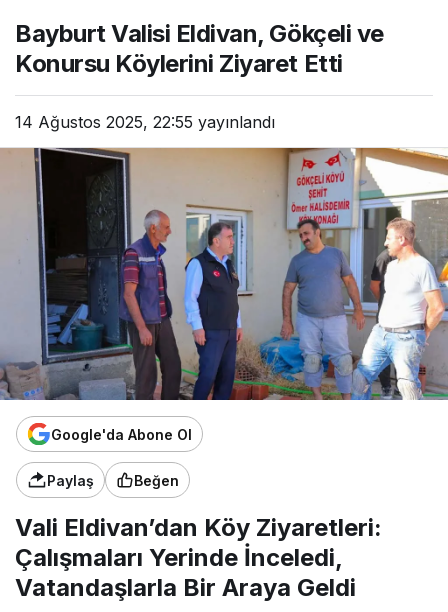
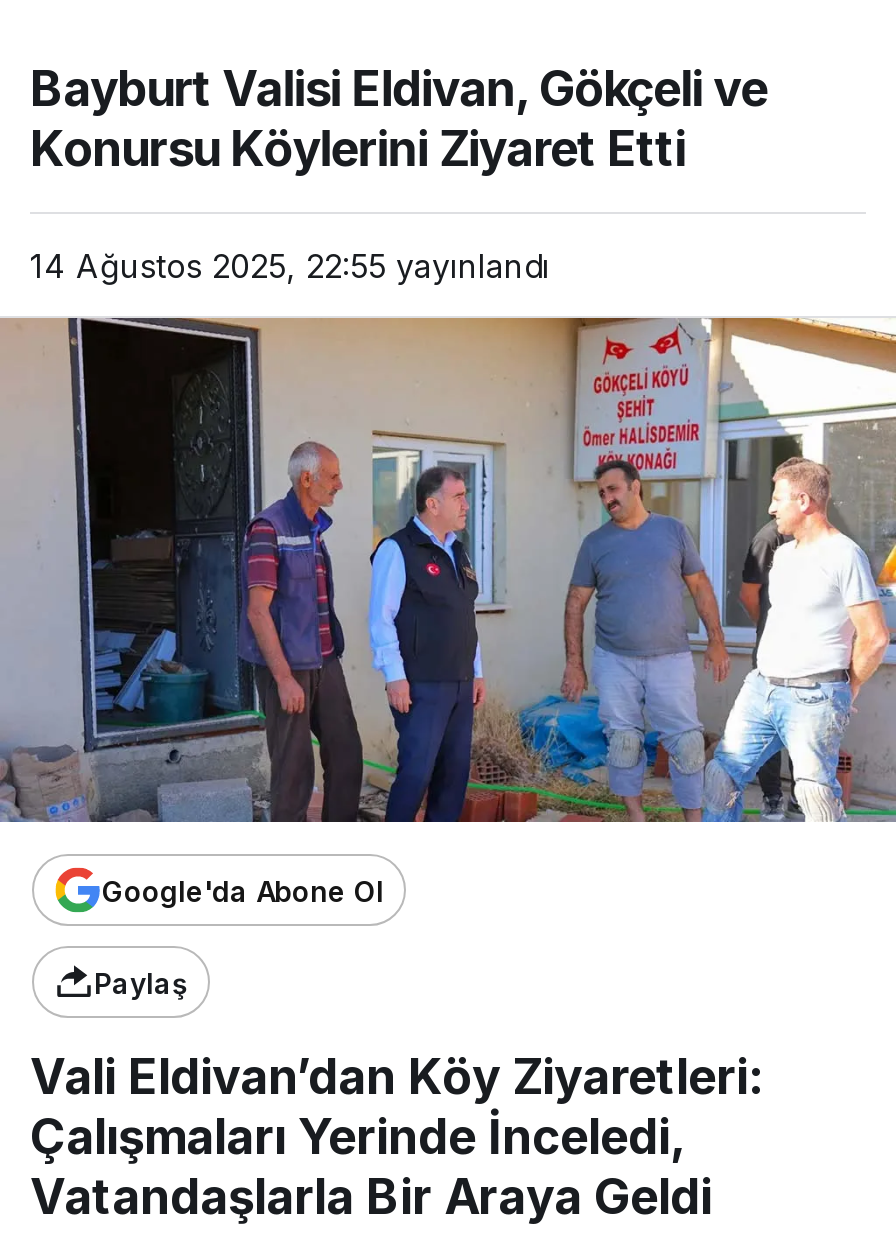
- Beğen
